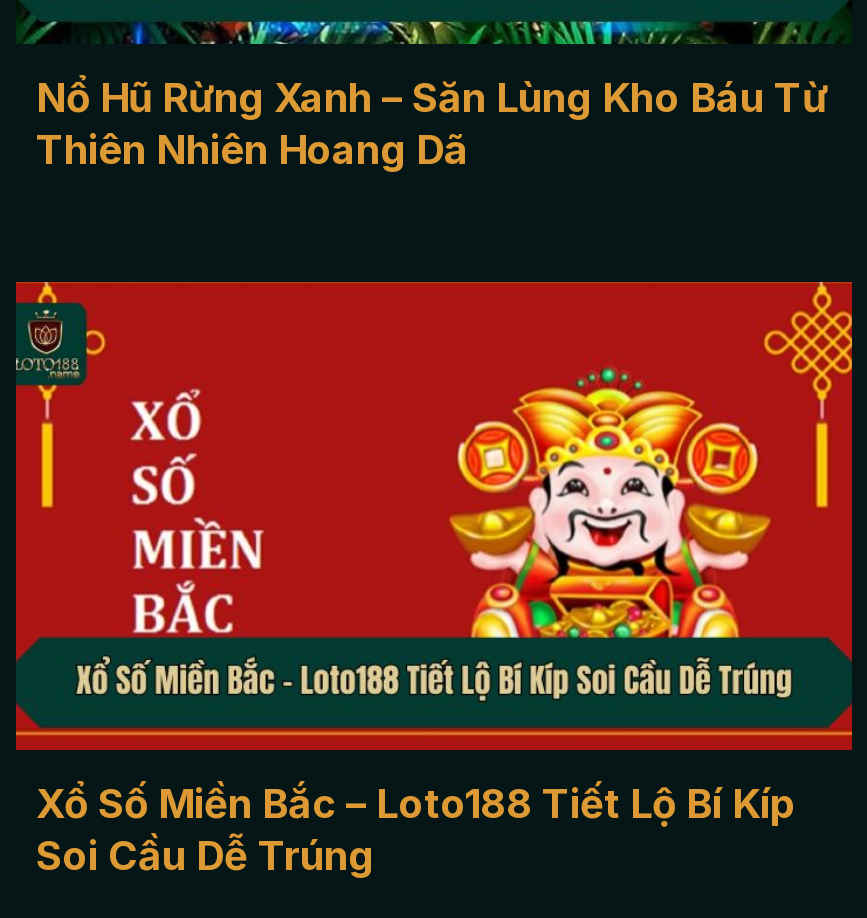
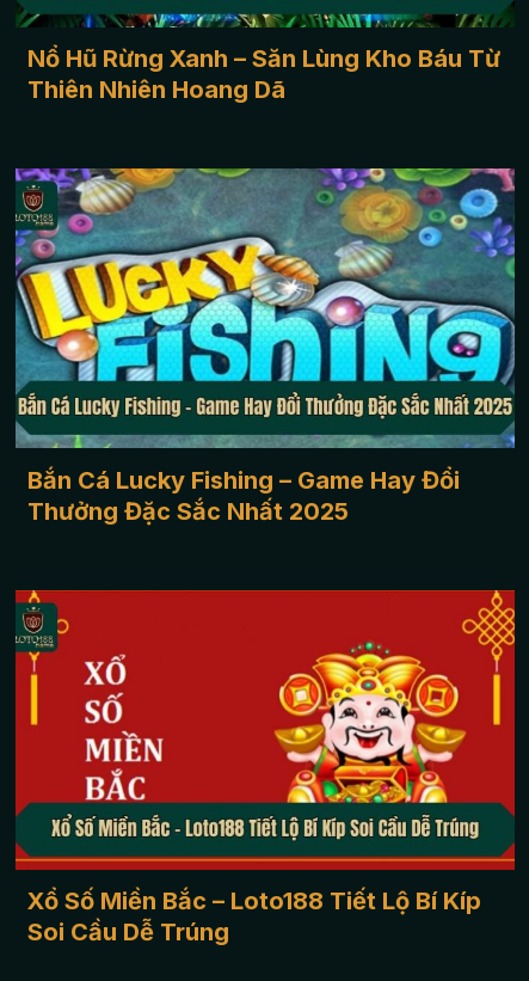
+ [image]
+ Bắn Cá Lucky Fishing – Game Hay Đổi
+ Thưởng Đặc Sắc Nhất 2025
